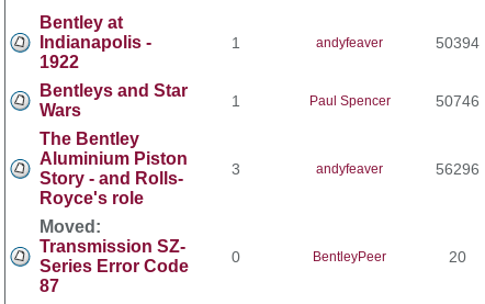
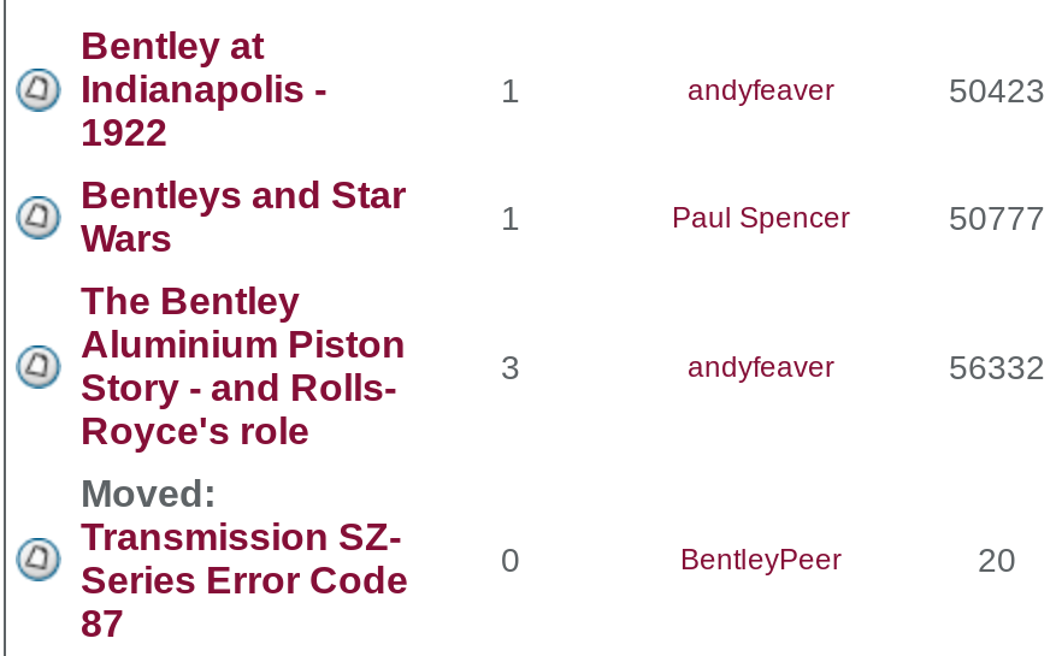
- 50394
+ 50423

- 50746
+ 50777

- 56296
+ 56332
